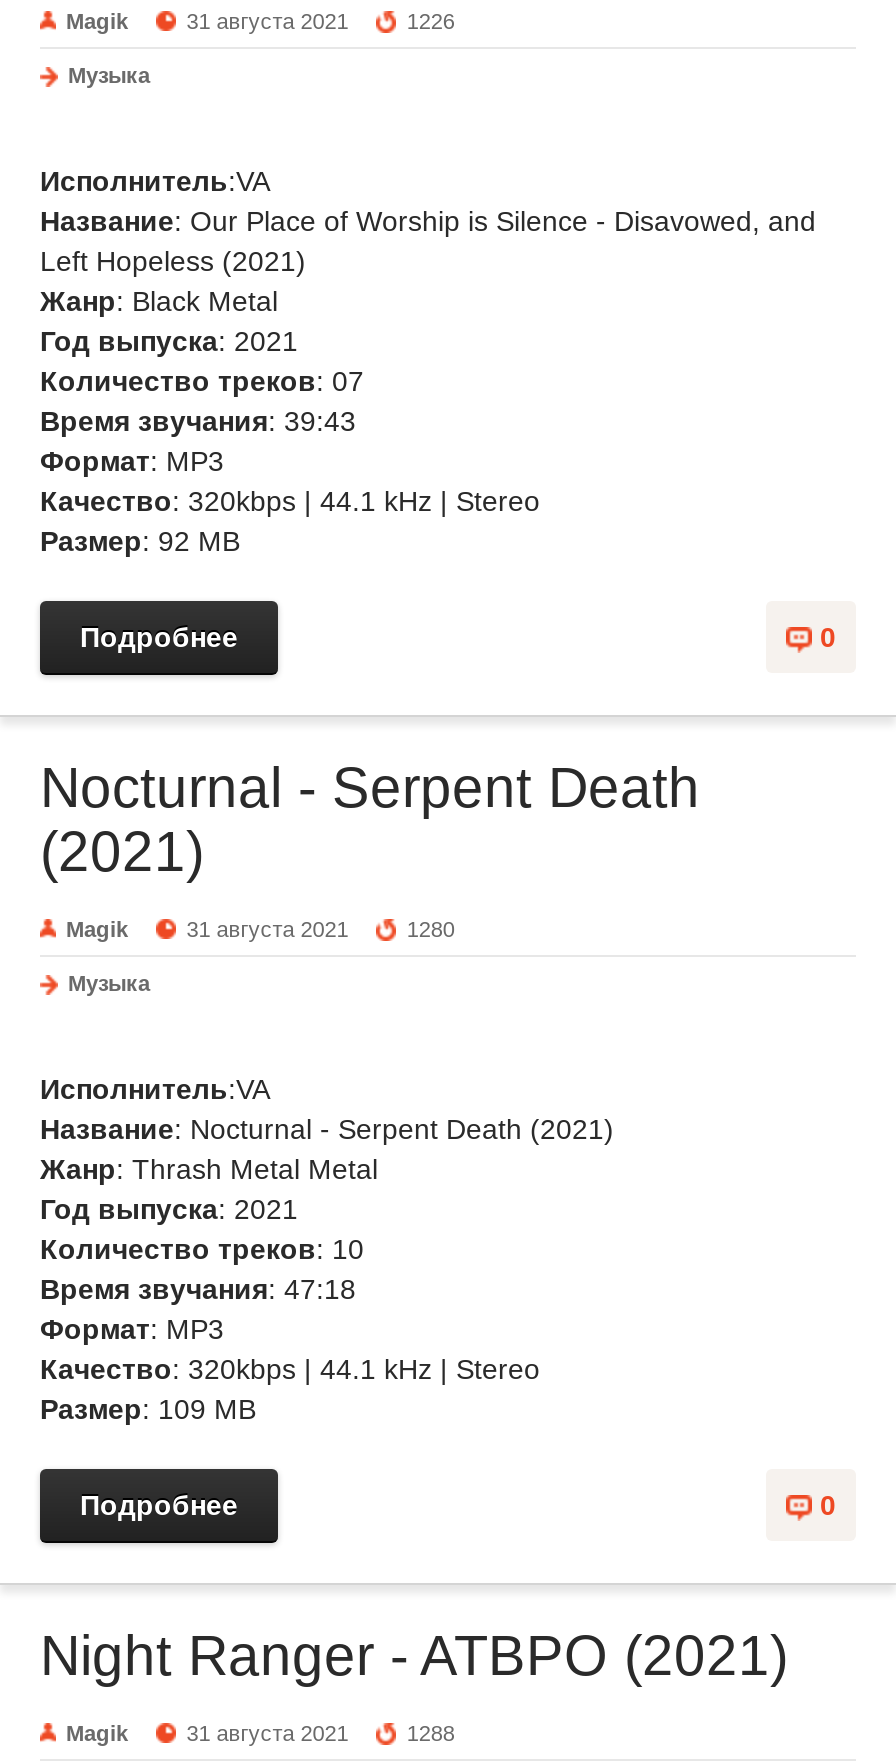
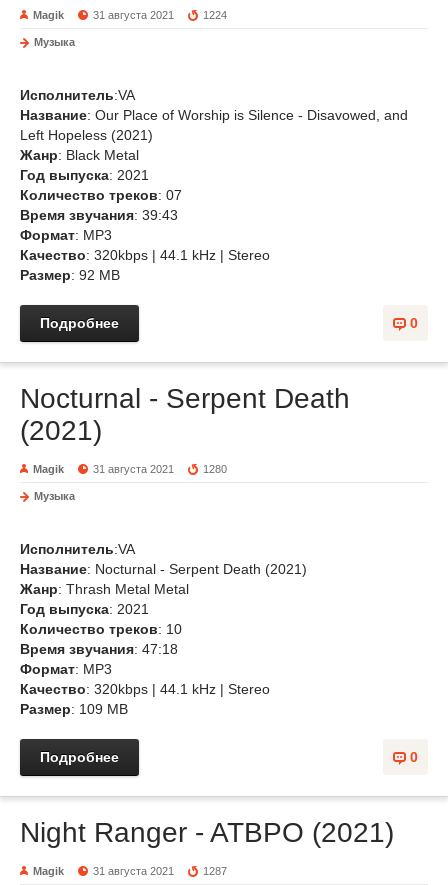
- 1226
+ 1224

- 1288
+ 1287
